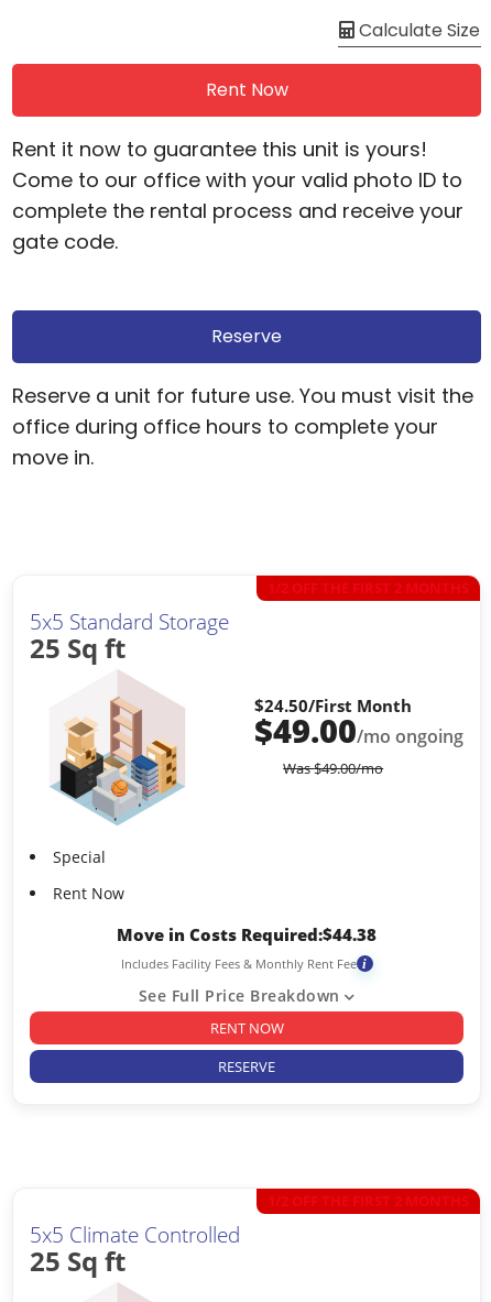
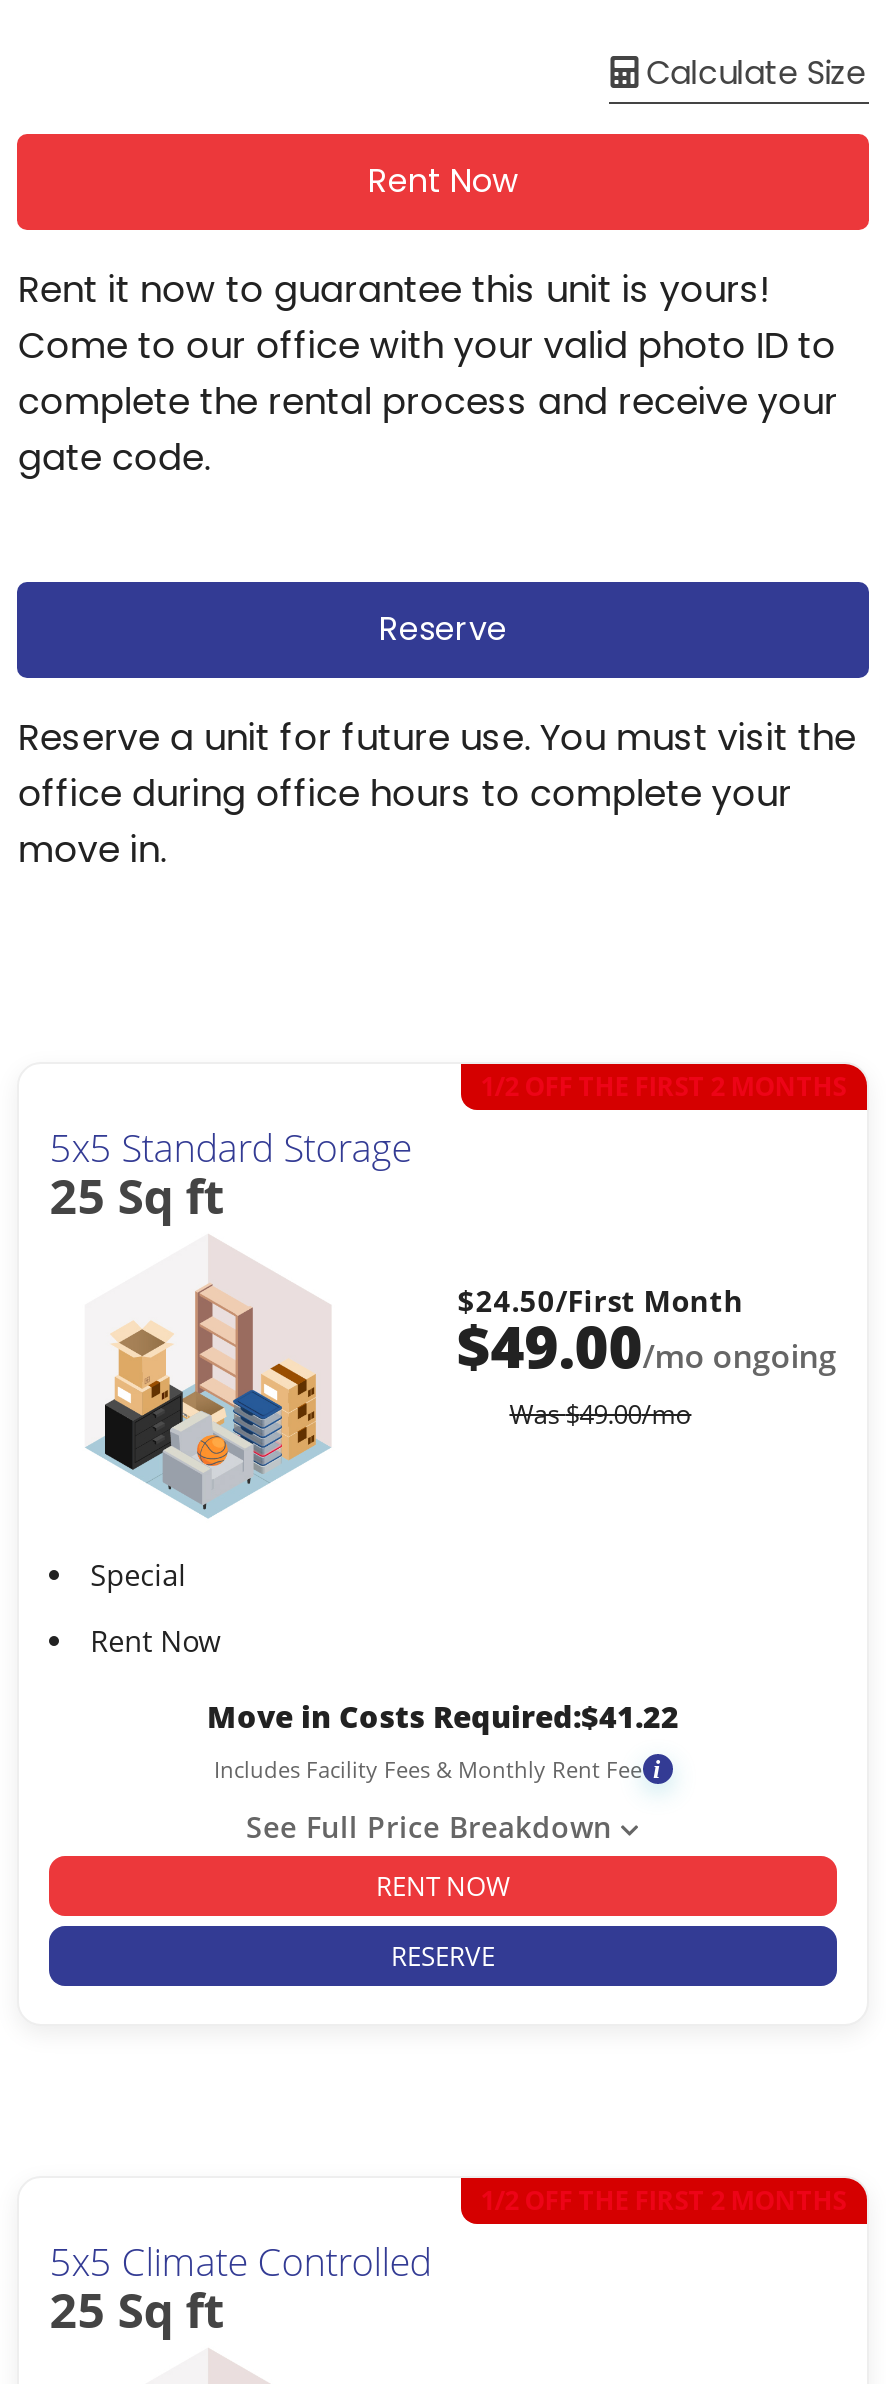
- Move in Costs Required:$44.38
+ Move in Costs Required:$41.22
